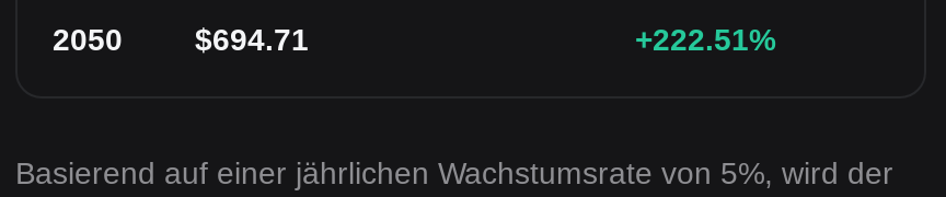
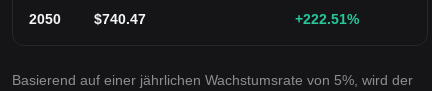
- $694.71
+ $740.47
